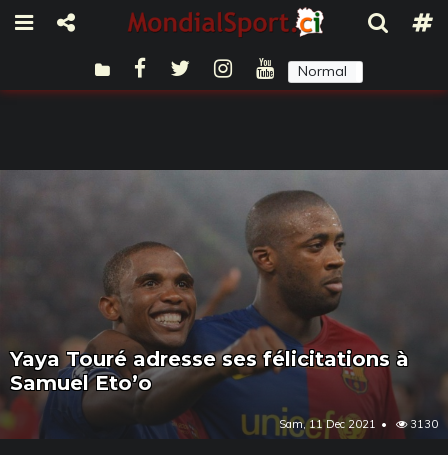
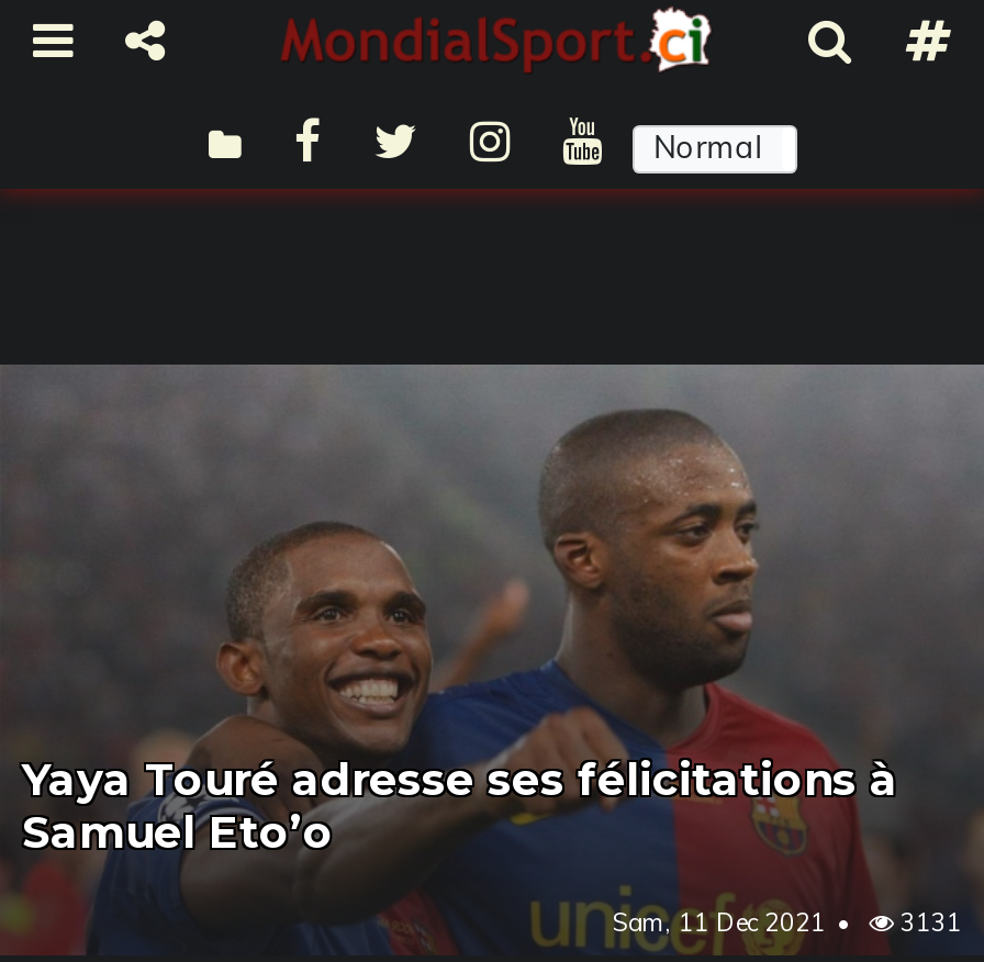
- 3130
+ 3131
